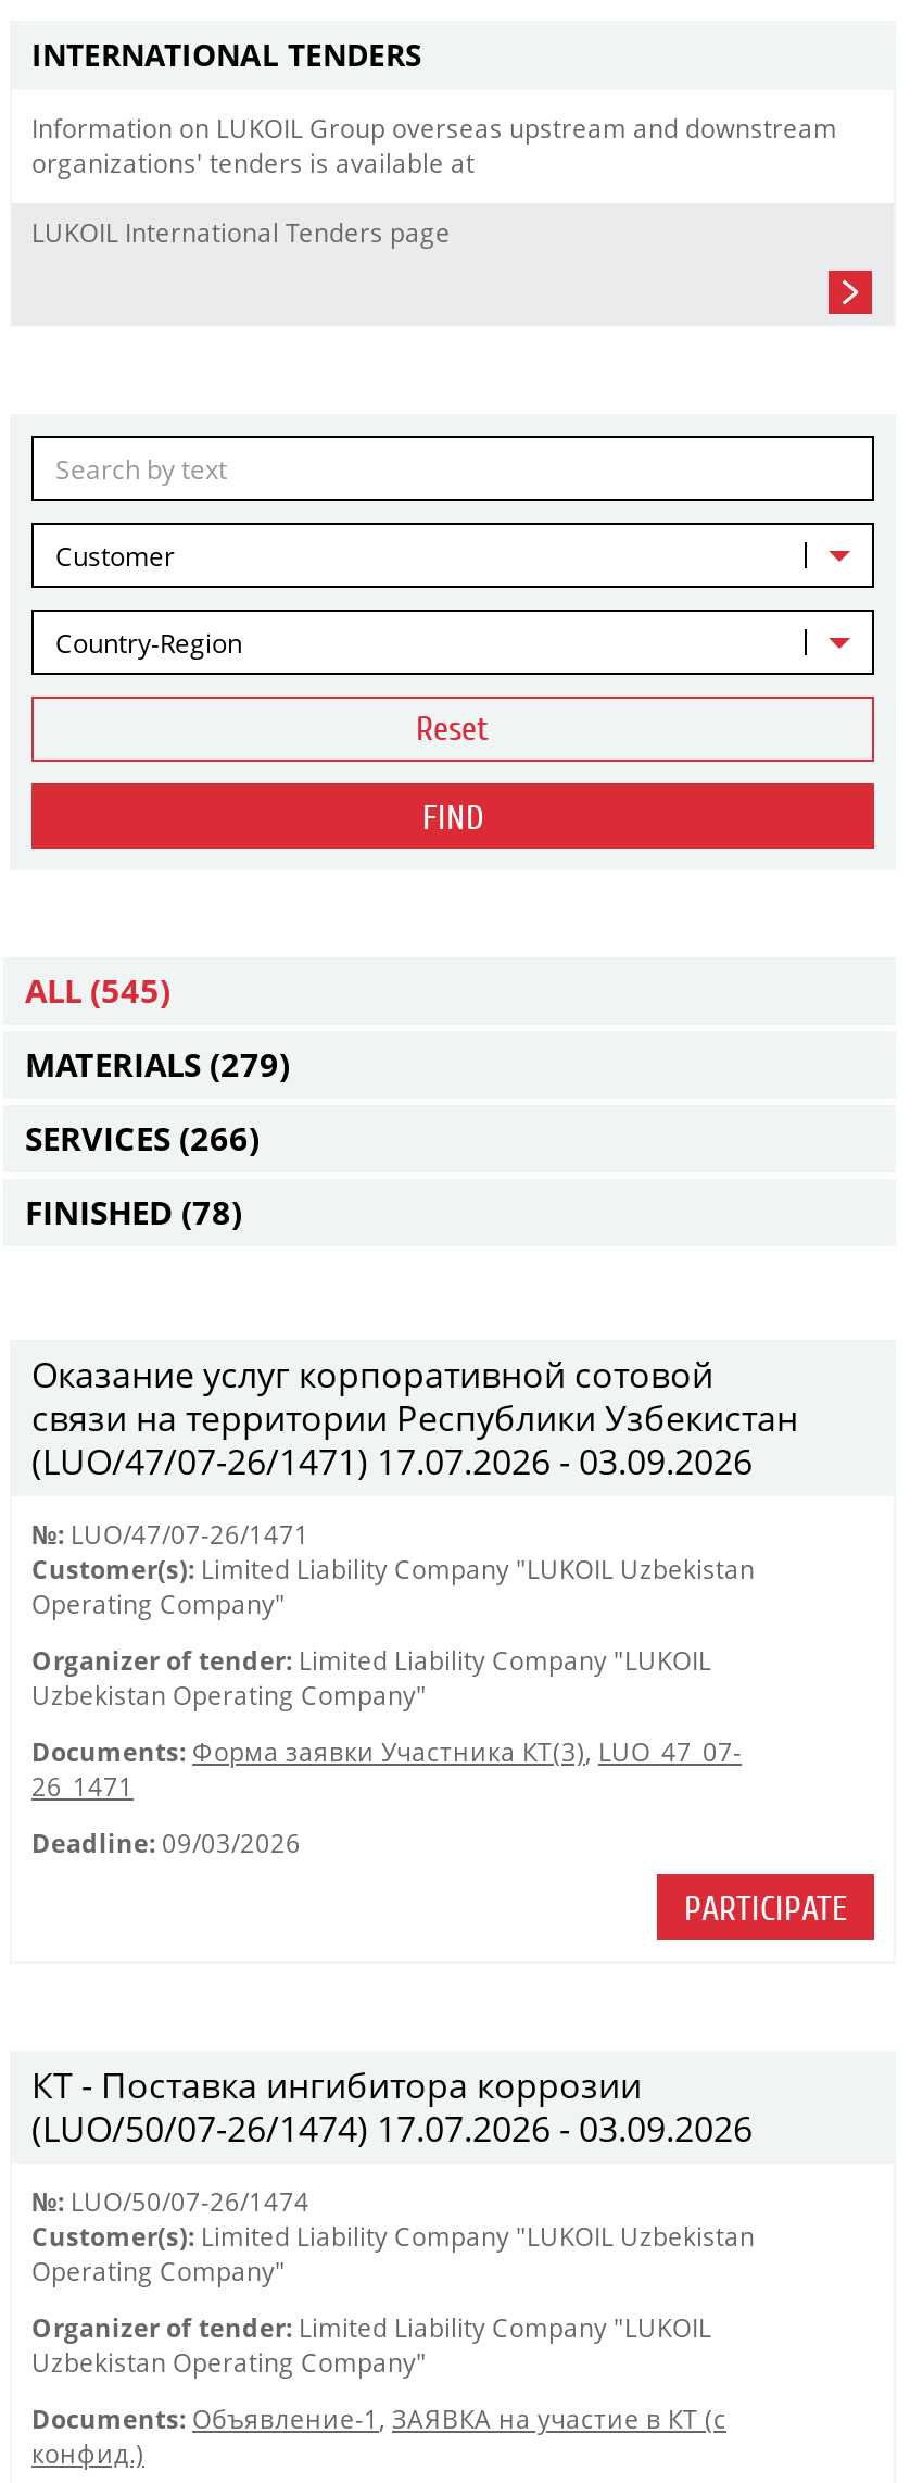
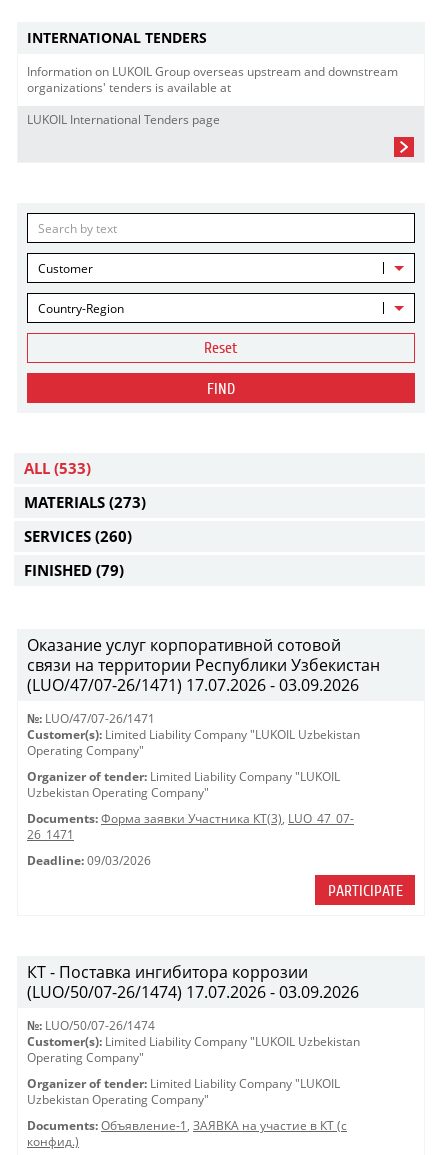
- ALL (545)
+ ALL (533)

- MATERIALS (279)
+ MATERIALS (273)

- SERVICES (266)
+ SERVICES (260)

- FINISHED (78)
+ FINISHED (79)
